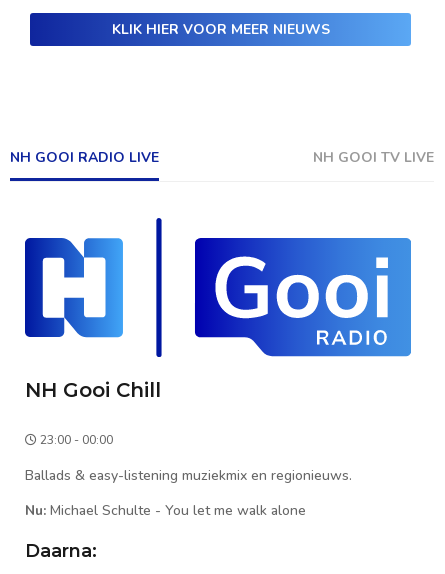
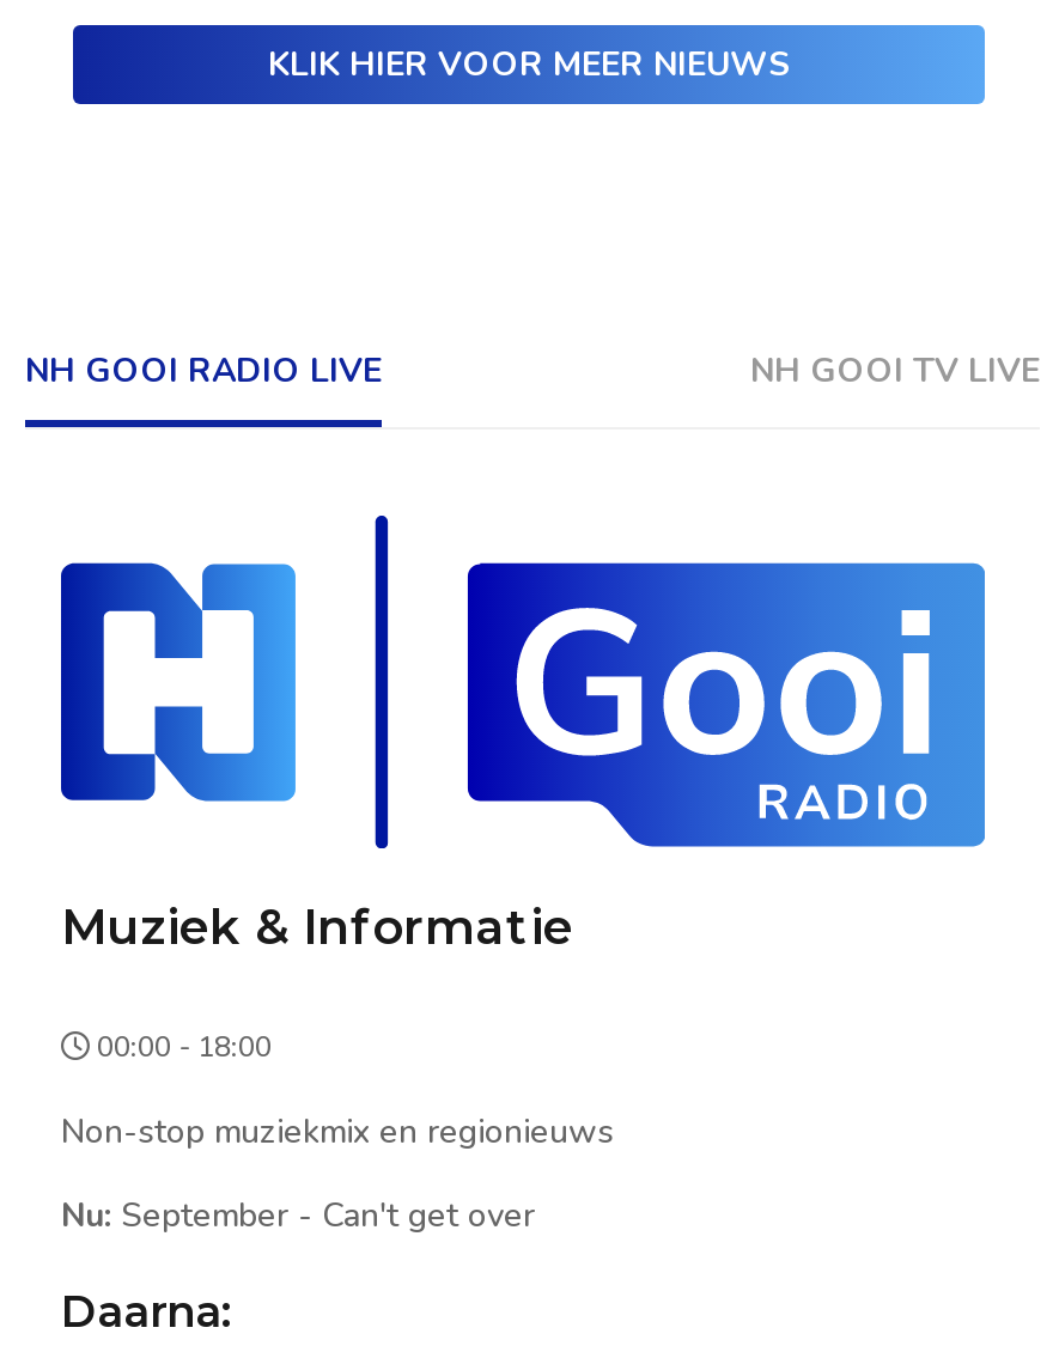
- NH Gooi Chill
+ Muziek & Informatie

- 23:00 - 00:00
+ 00:00 - 18:00

- Ballads & easy-listening muziekmix en regionieuws.
+ Non-stop muziekmix en regionieuws

- Nu: Michael Schulte - You let me walk alone
+ Nu: September - Can't get over
